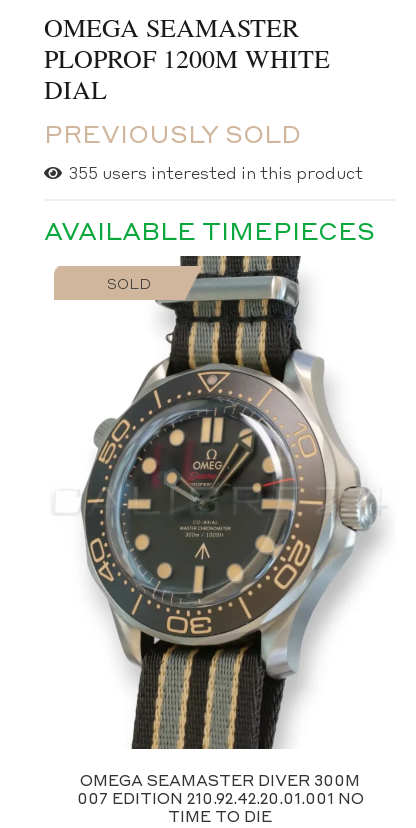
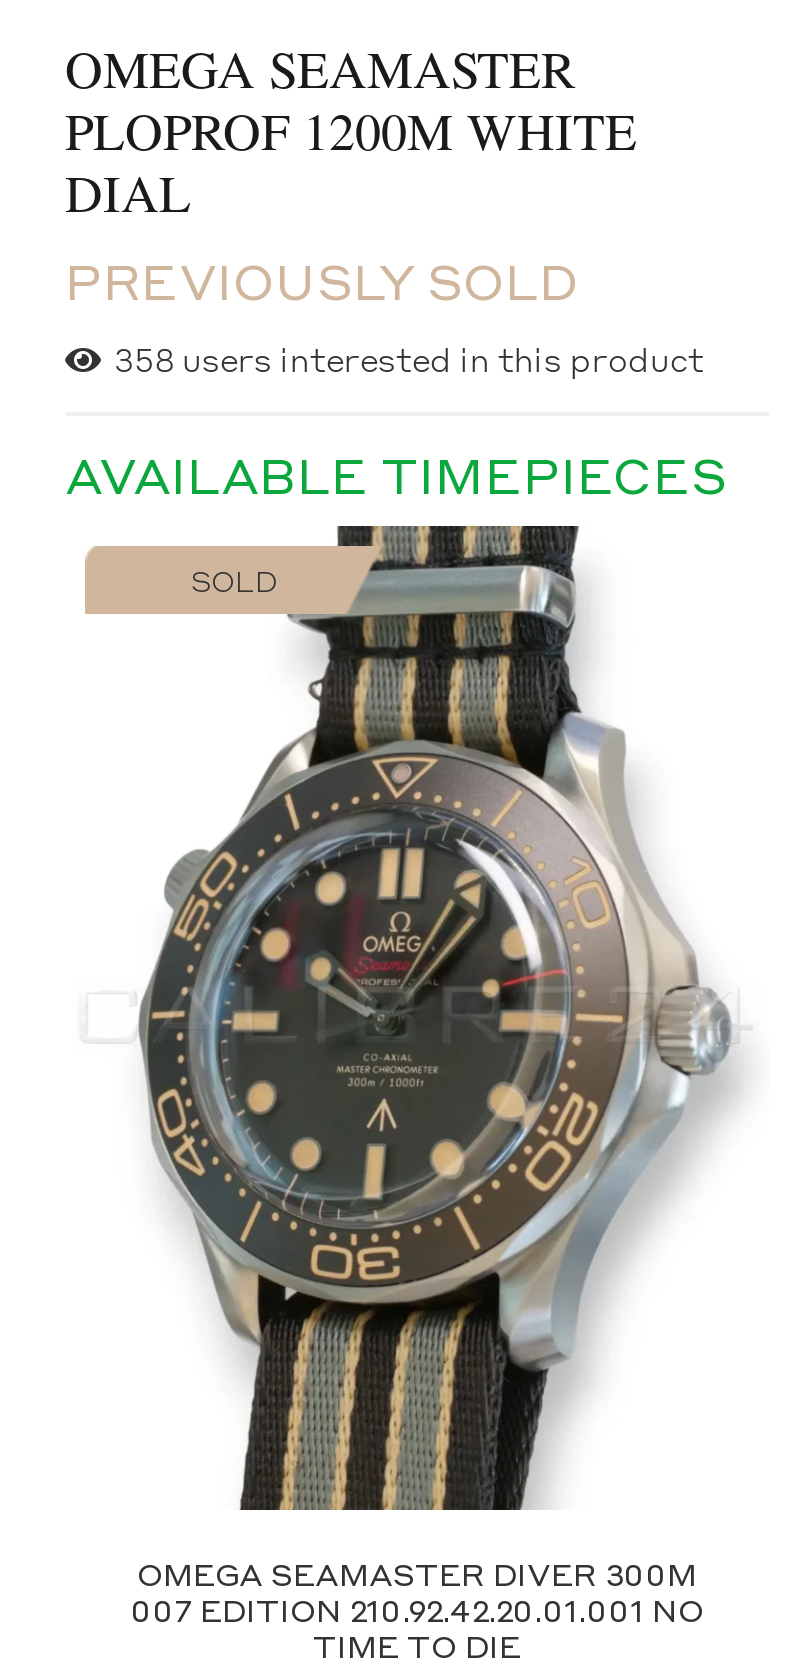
- 355 users interested in this product
+ 358 users interested in this product
